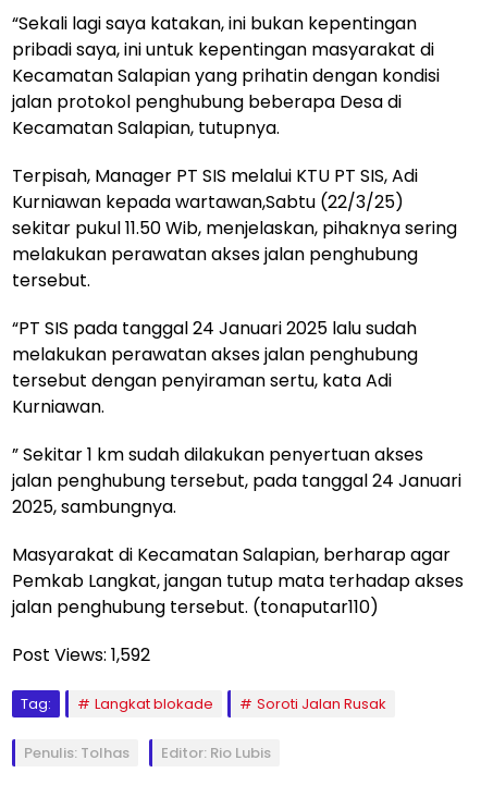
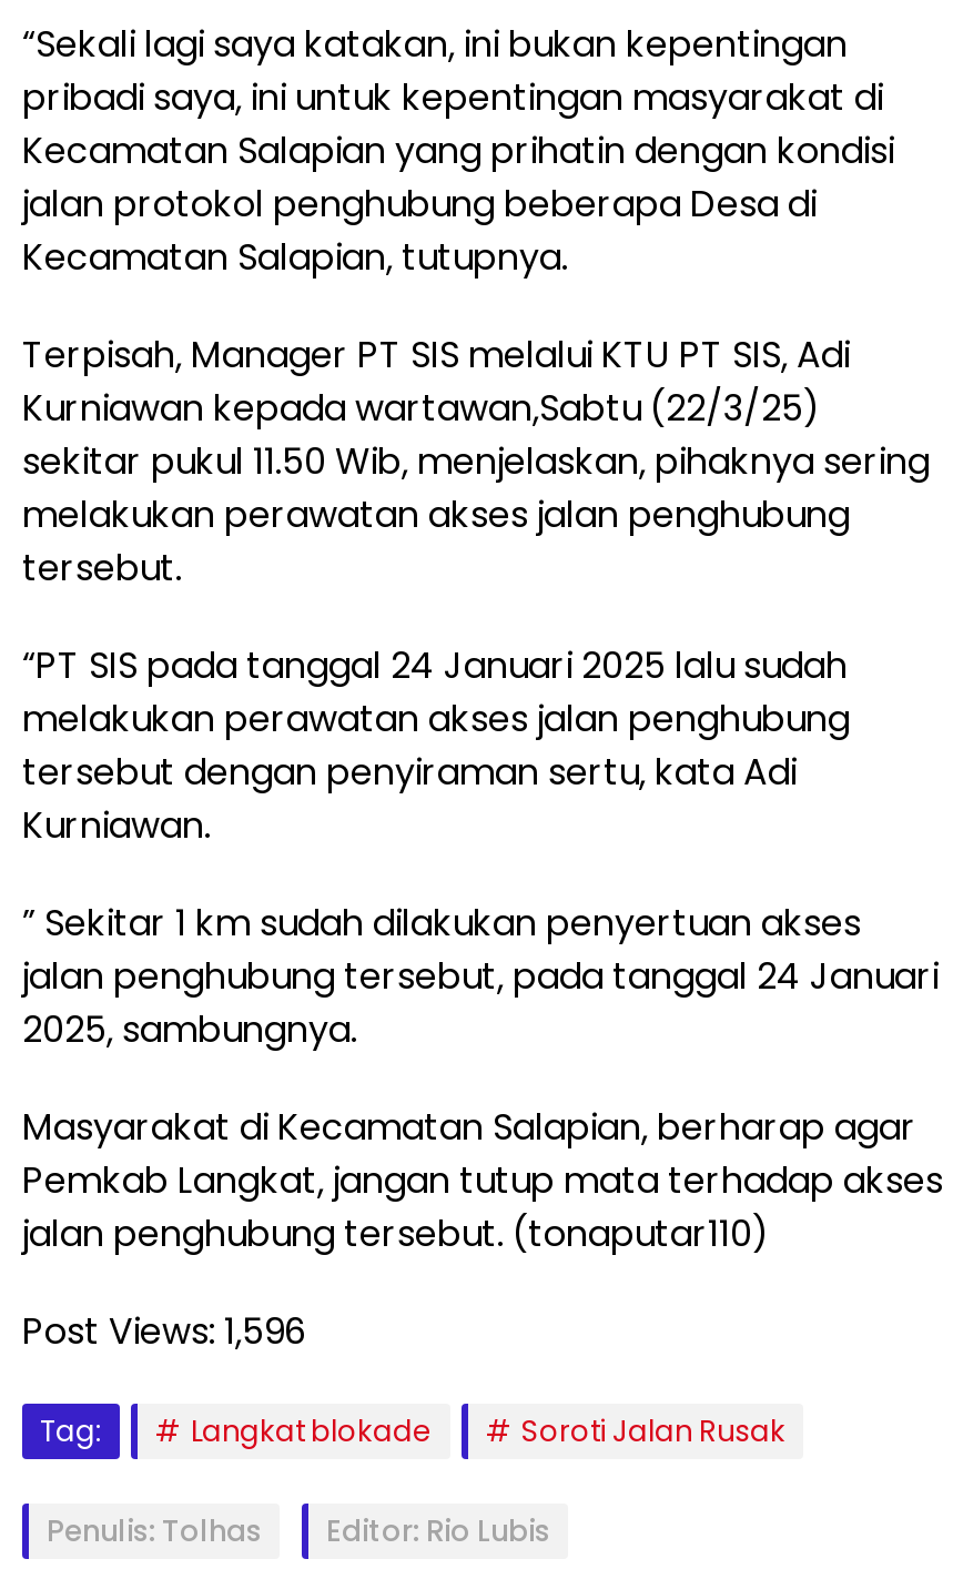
- Post Views: 1,592
+ Post Views: 1,596
